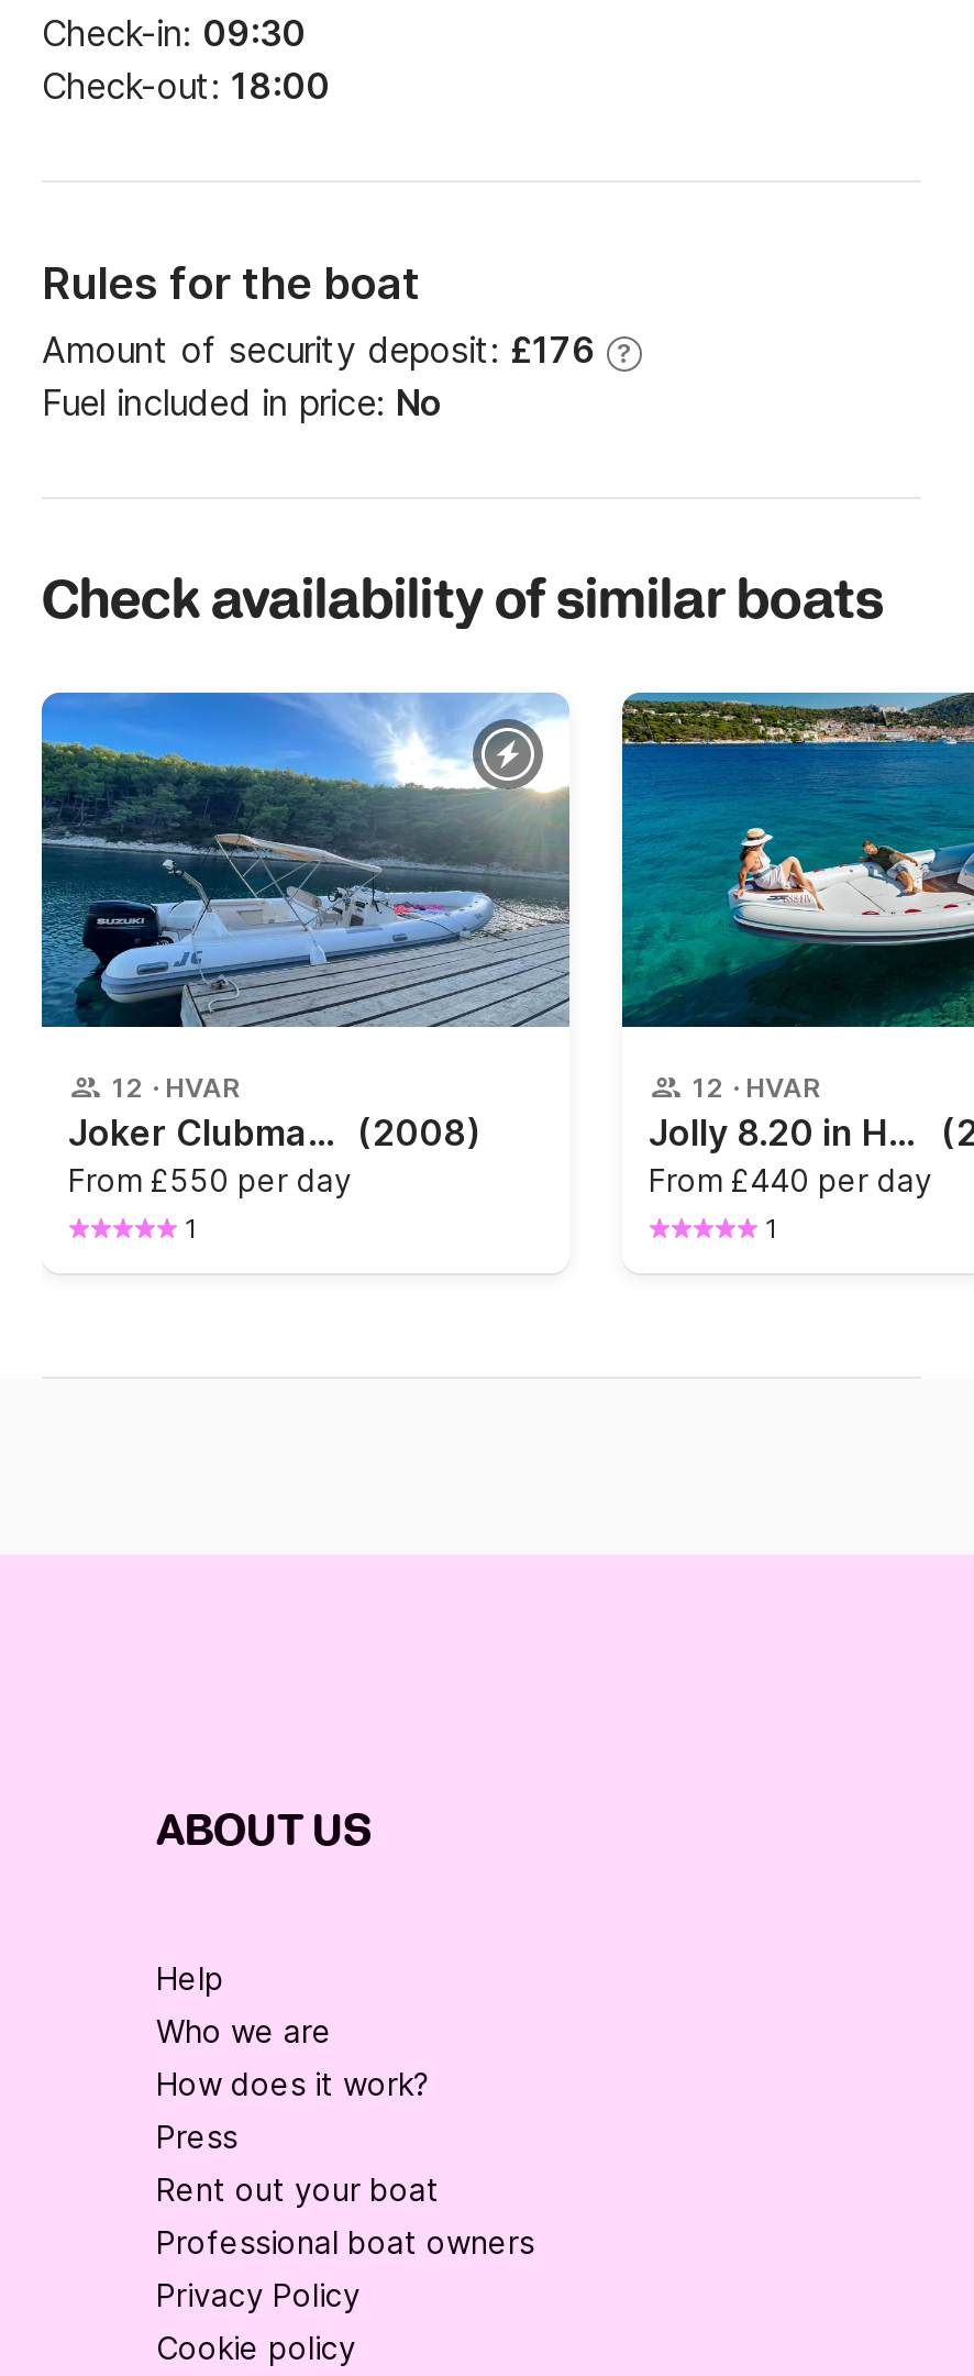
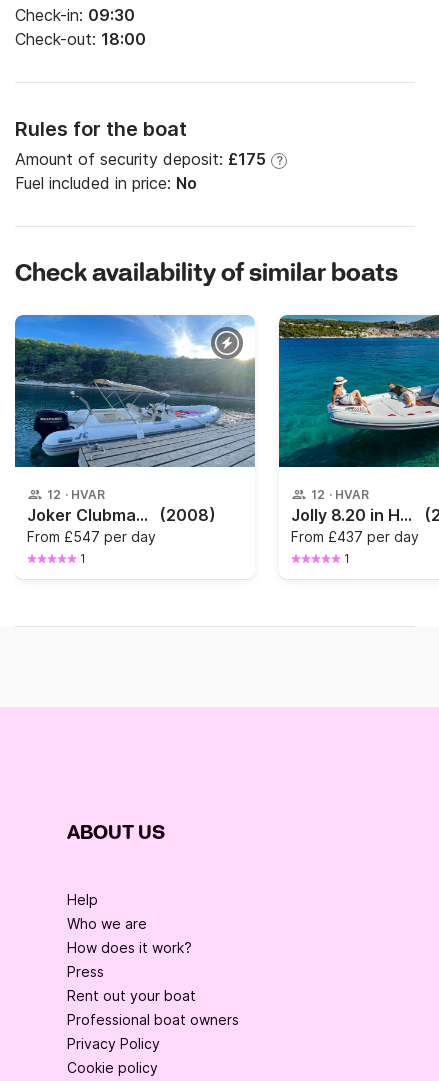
- Amount of security deposit: £176
+ Amount of security deposit: £175

- From £550 per day
+ From £547 per day

- From £440 per day
+ From £437 per day
